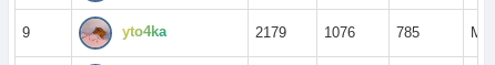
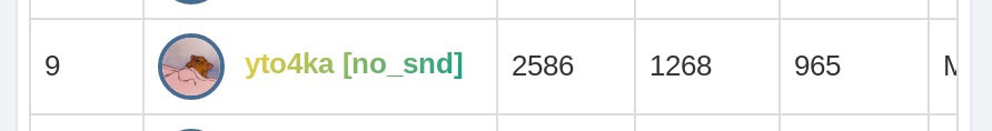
- yto4ka
- 2179
- 1076
- 785
+ yto4ka [no_snd]
+ 2586
+ 1268
+ 965
